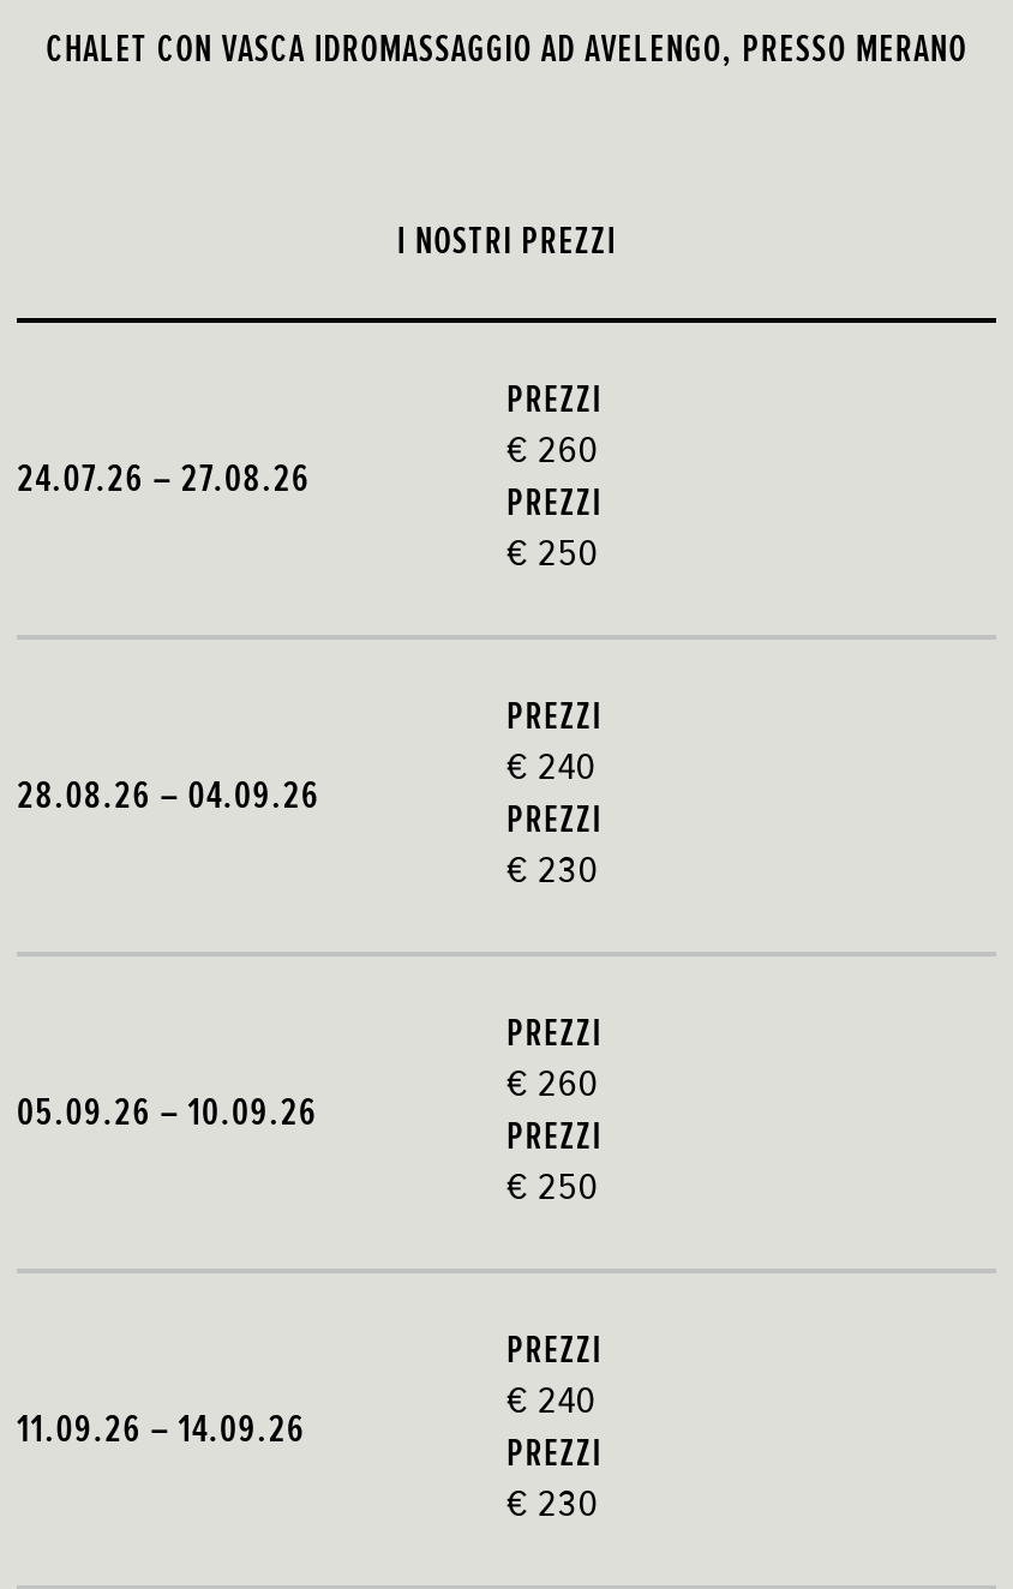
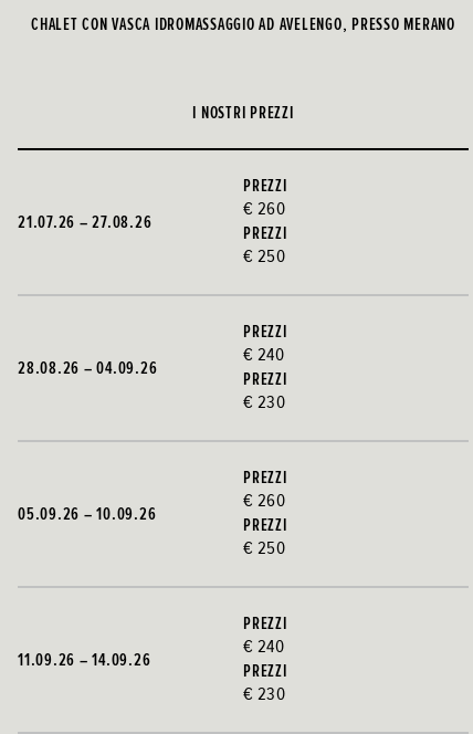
- 24.07.26 – 27.08.26
+ 21.07.26 – 27.08.26
